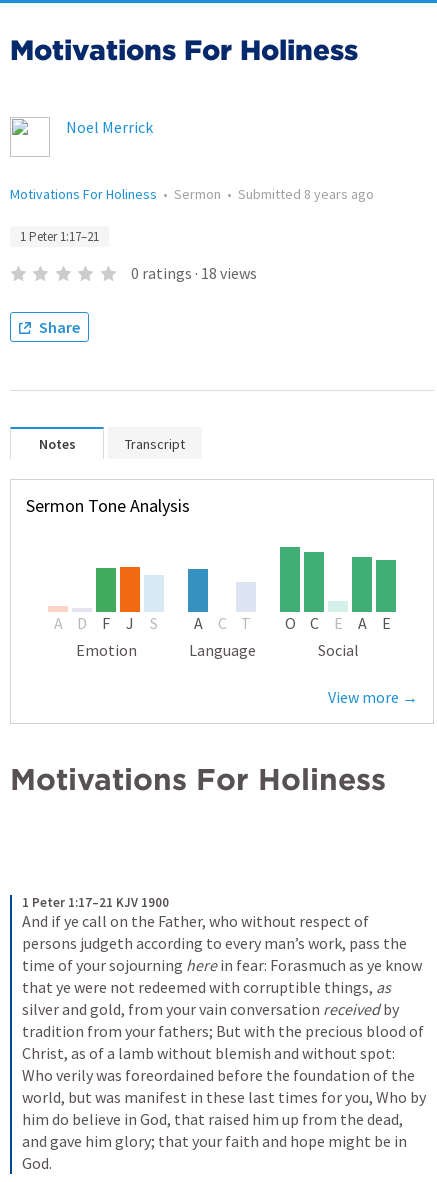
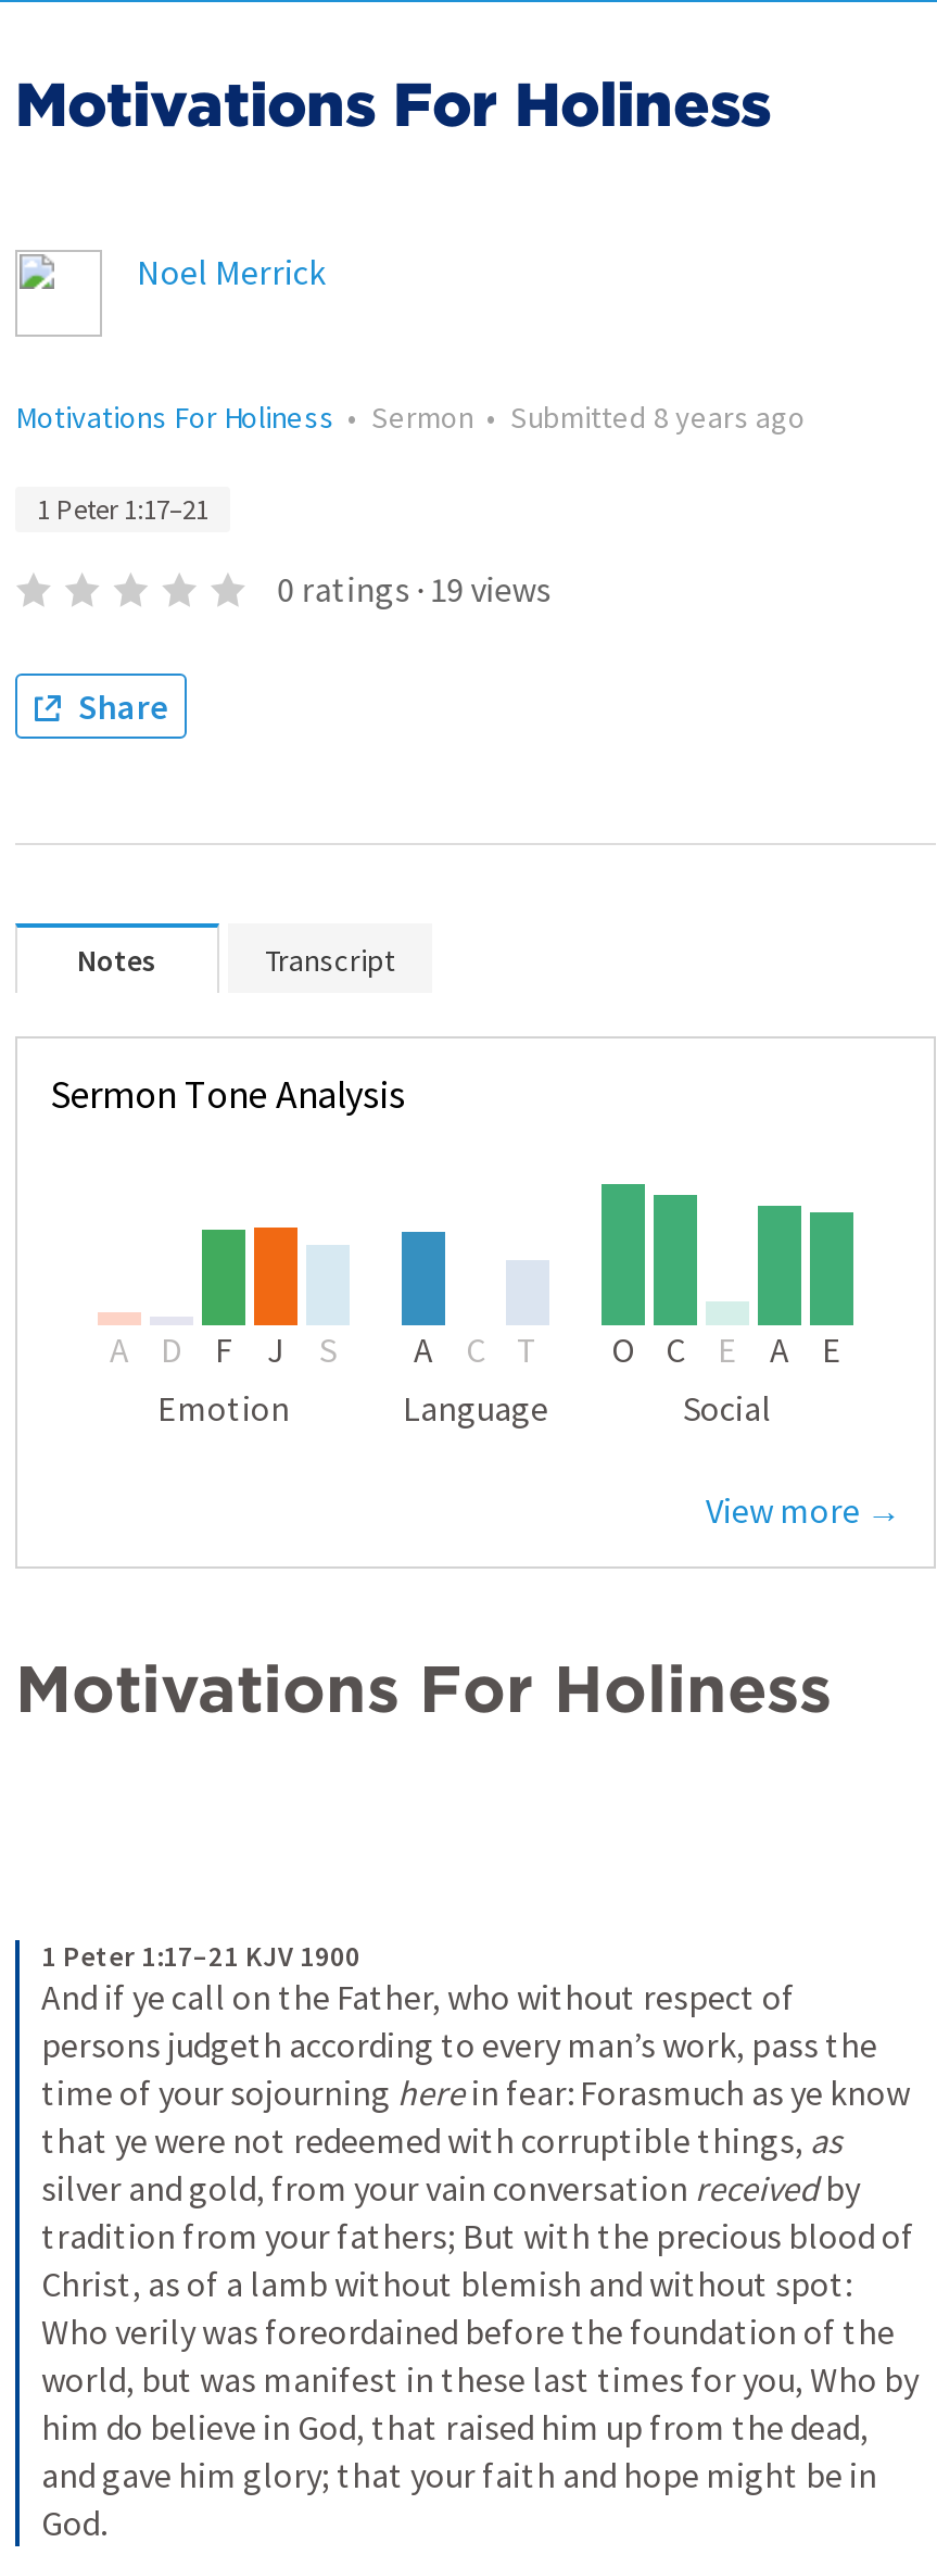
- 0 ratings · 18 views
+ 0 ratings · 19 views
